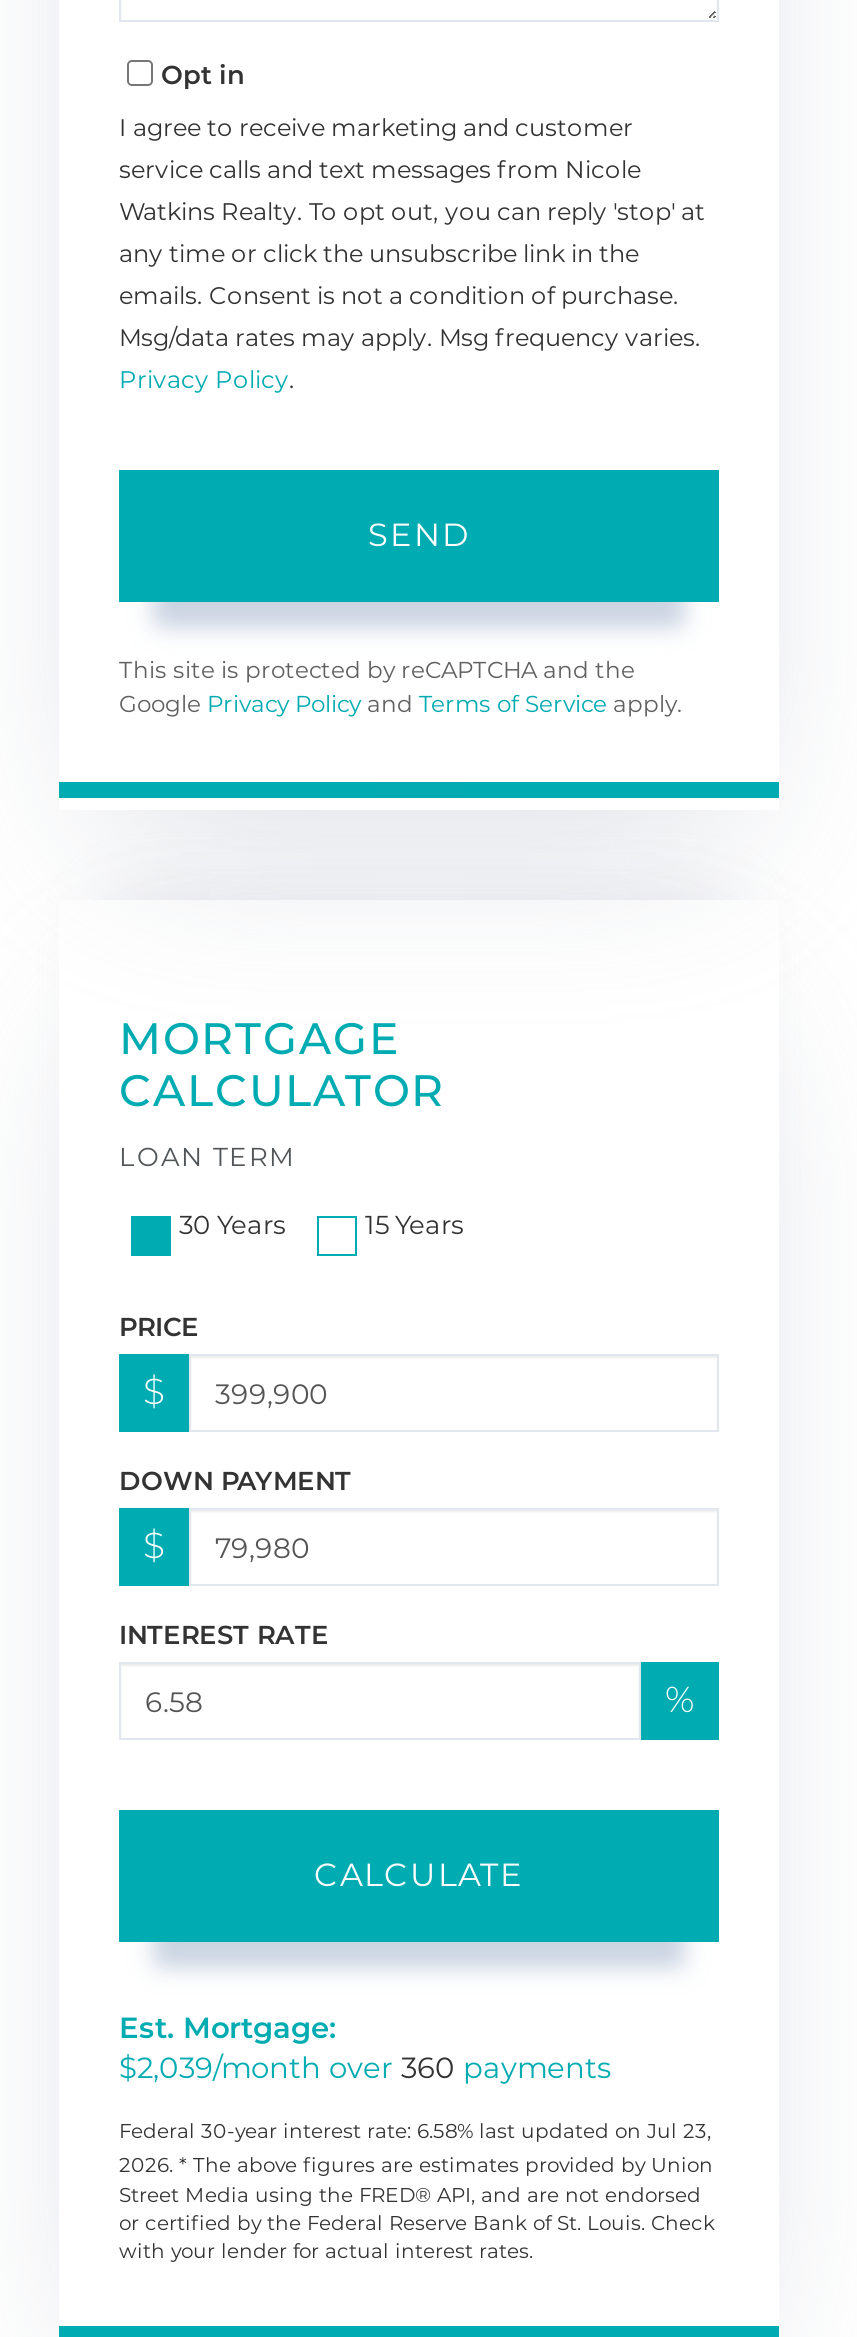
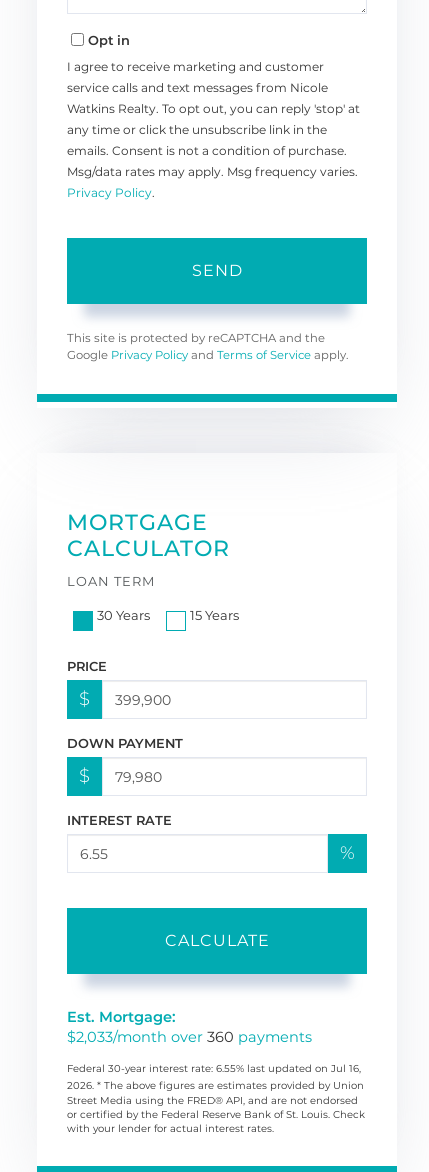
- $2,039/month over 360 payments
+ $2,033/month over 360 payments

- Federal 30-year interest rate: 6.58% last updated on Jul 23,
+ Federal 30-year interest rate: 6.55% last updated on Jul 16,
